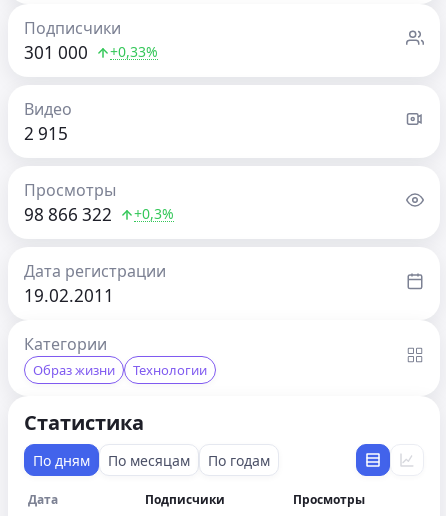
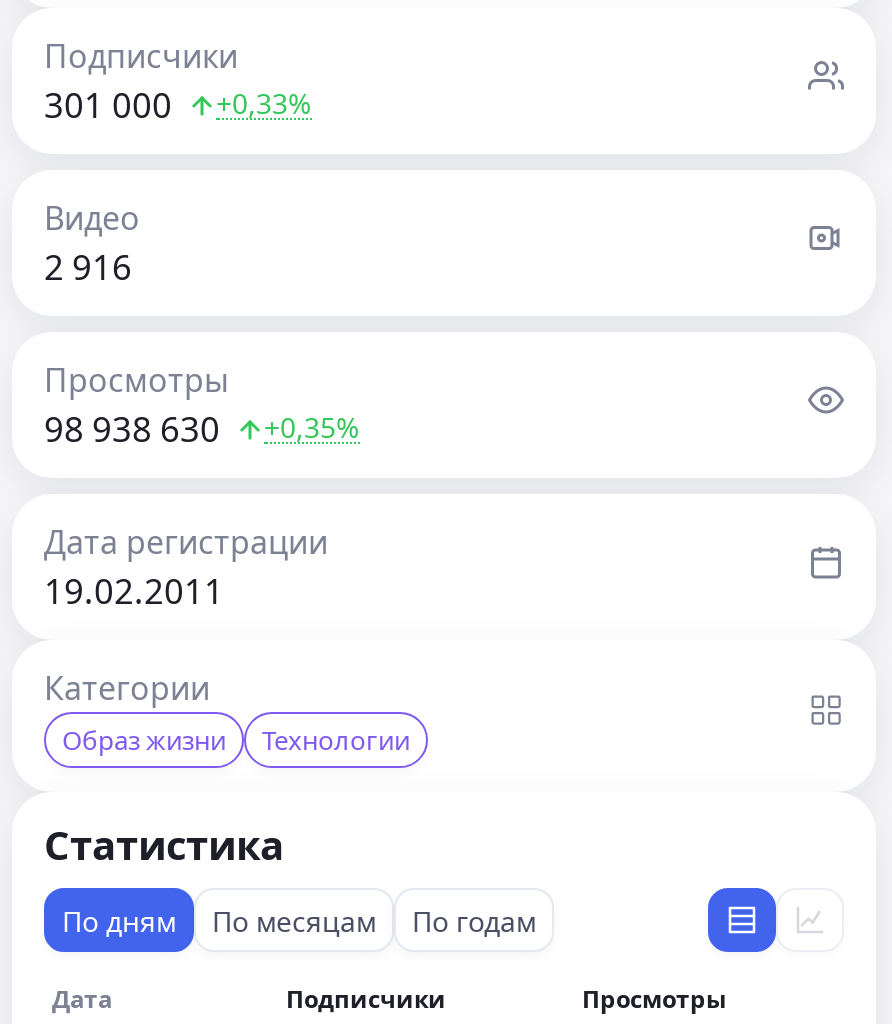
- 2 915
+ 2 916

- 98 866 322
+ 98 938 630

- +0,3%
+ +0,35%
